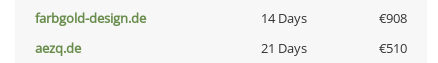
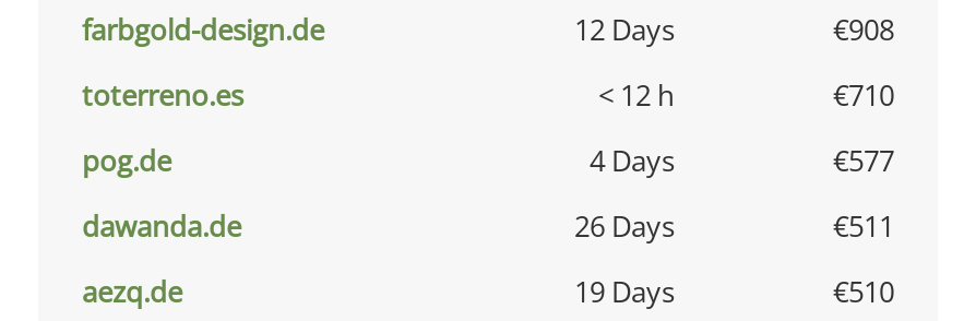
- 14 Days
+ 12 Days

+ toterreno.es
+ < 12 h
+ €710
+ pog.de
+ 4 Days
+ €577
+ dawanda.de
+ 26 Days
+ €511

- 21 Days
+ 19 Days
